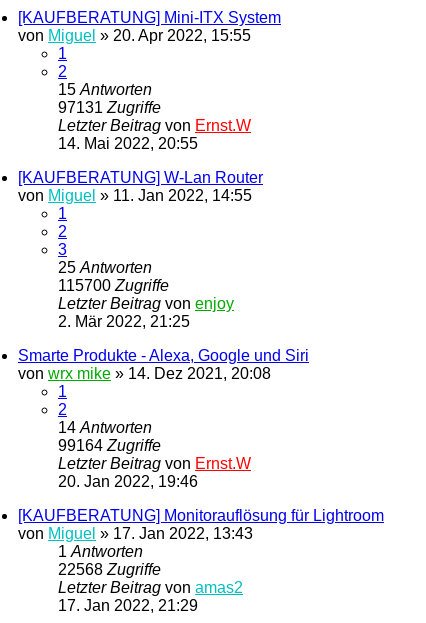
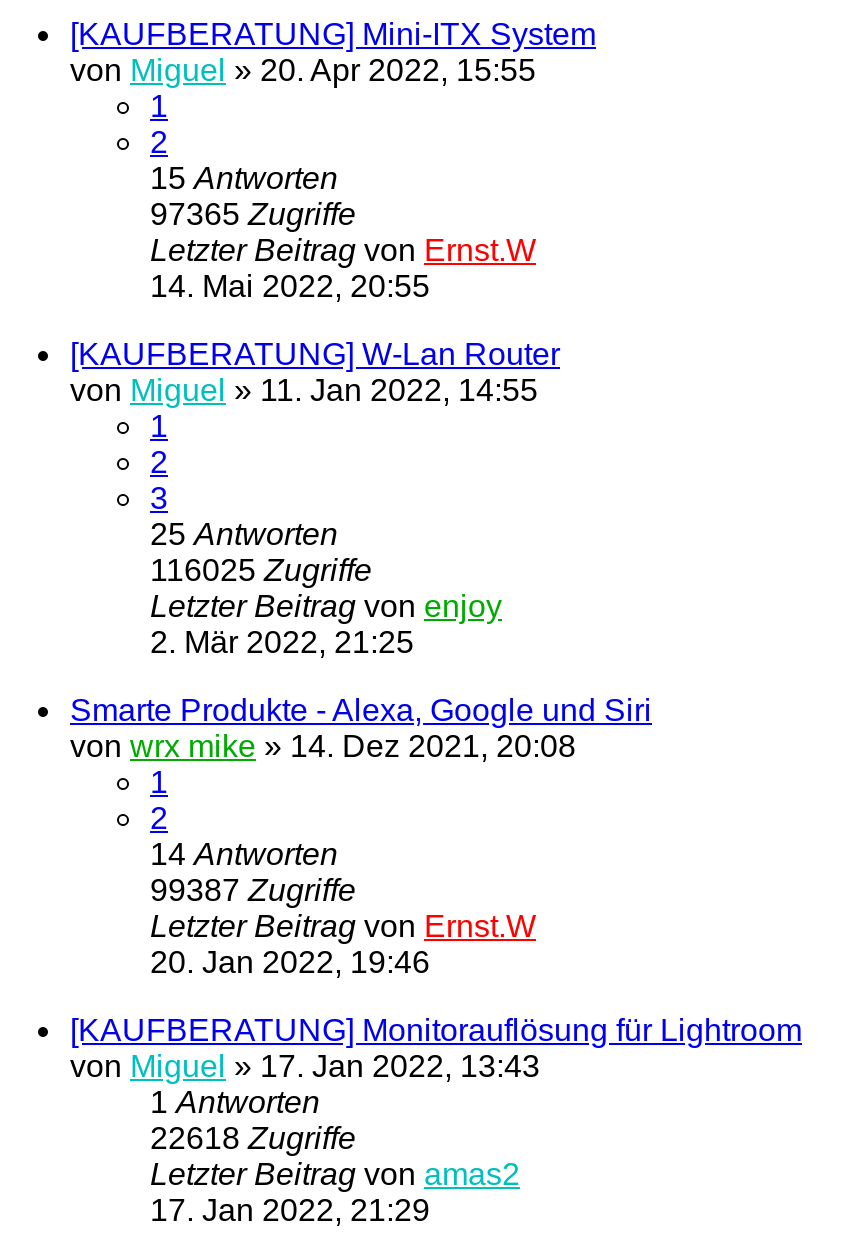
- 97131 Zugriffe
+ 97365 Zugriffe

- 115700 Zugriffe
+ 116025 Zugriffe

- 99164 Zugriffe
+ 99387 Zugriffe

- 22568 Zugriffe
+ 22618 Zugriffe
